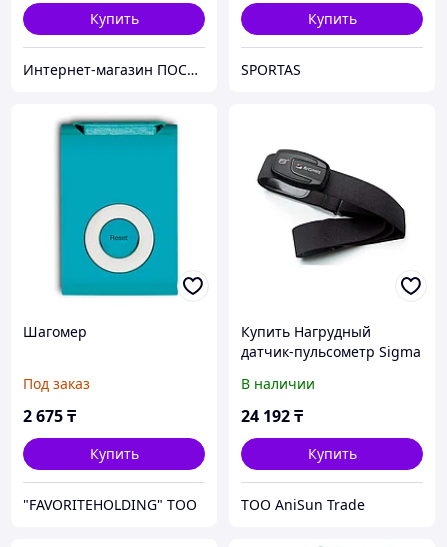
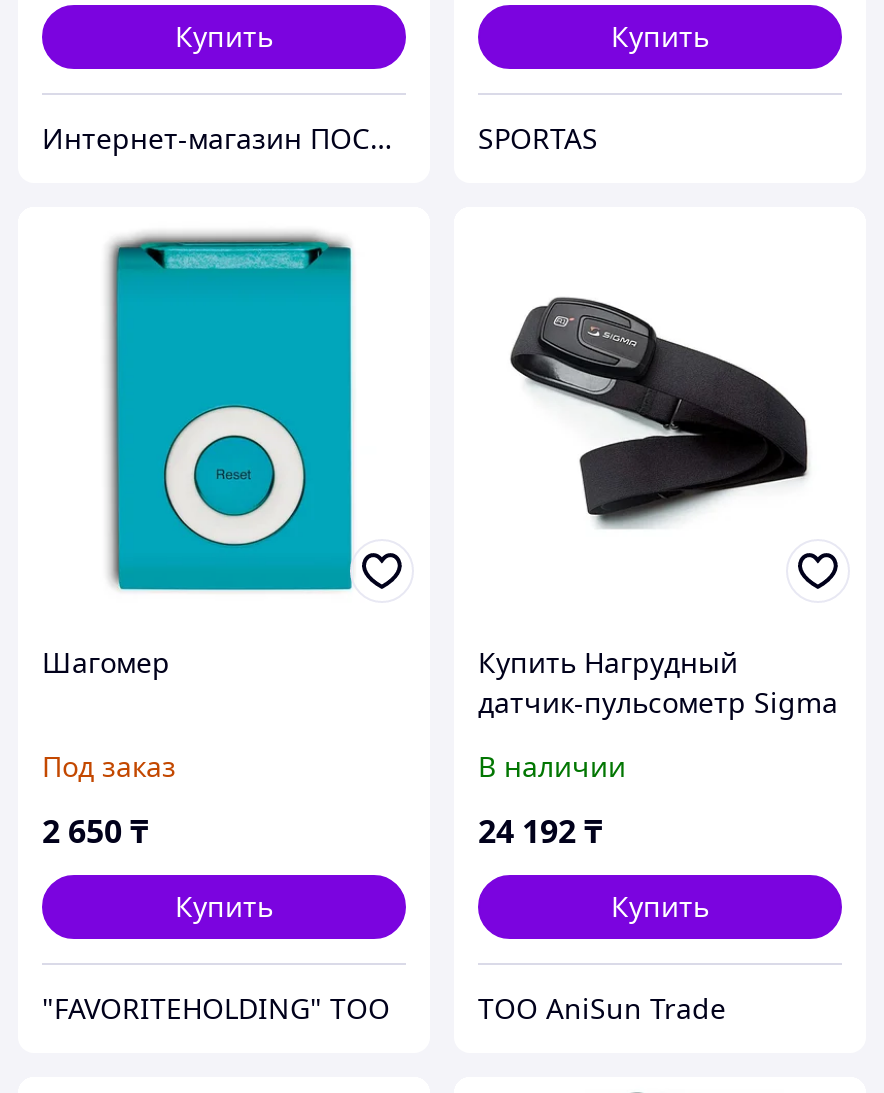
- 2 675 ₸
+ 2 650 ₸
